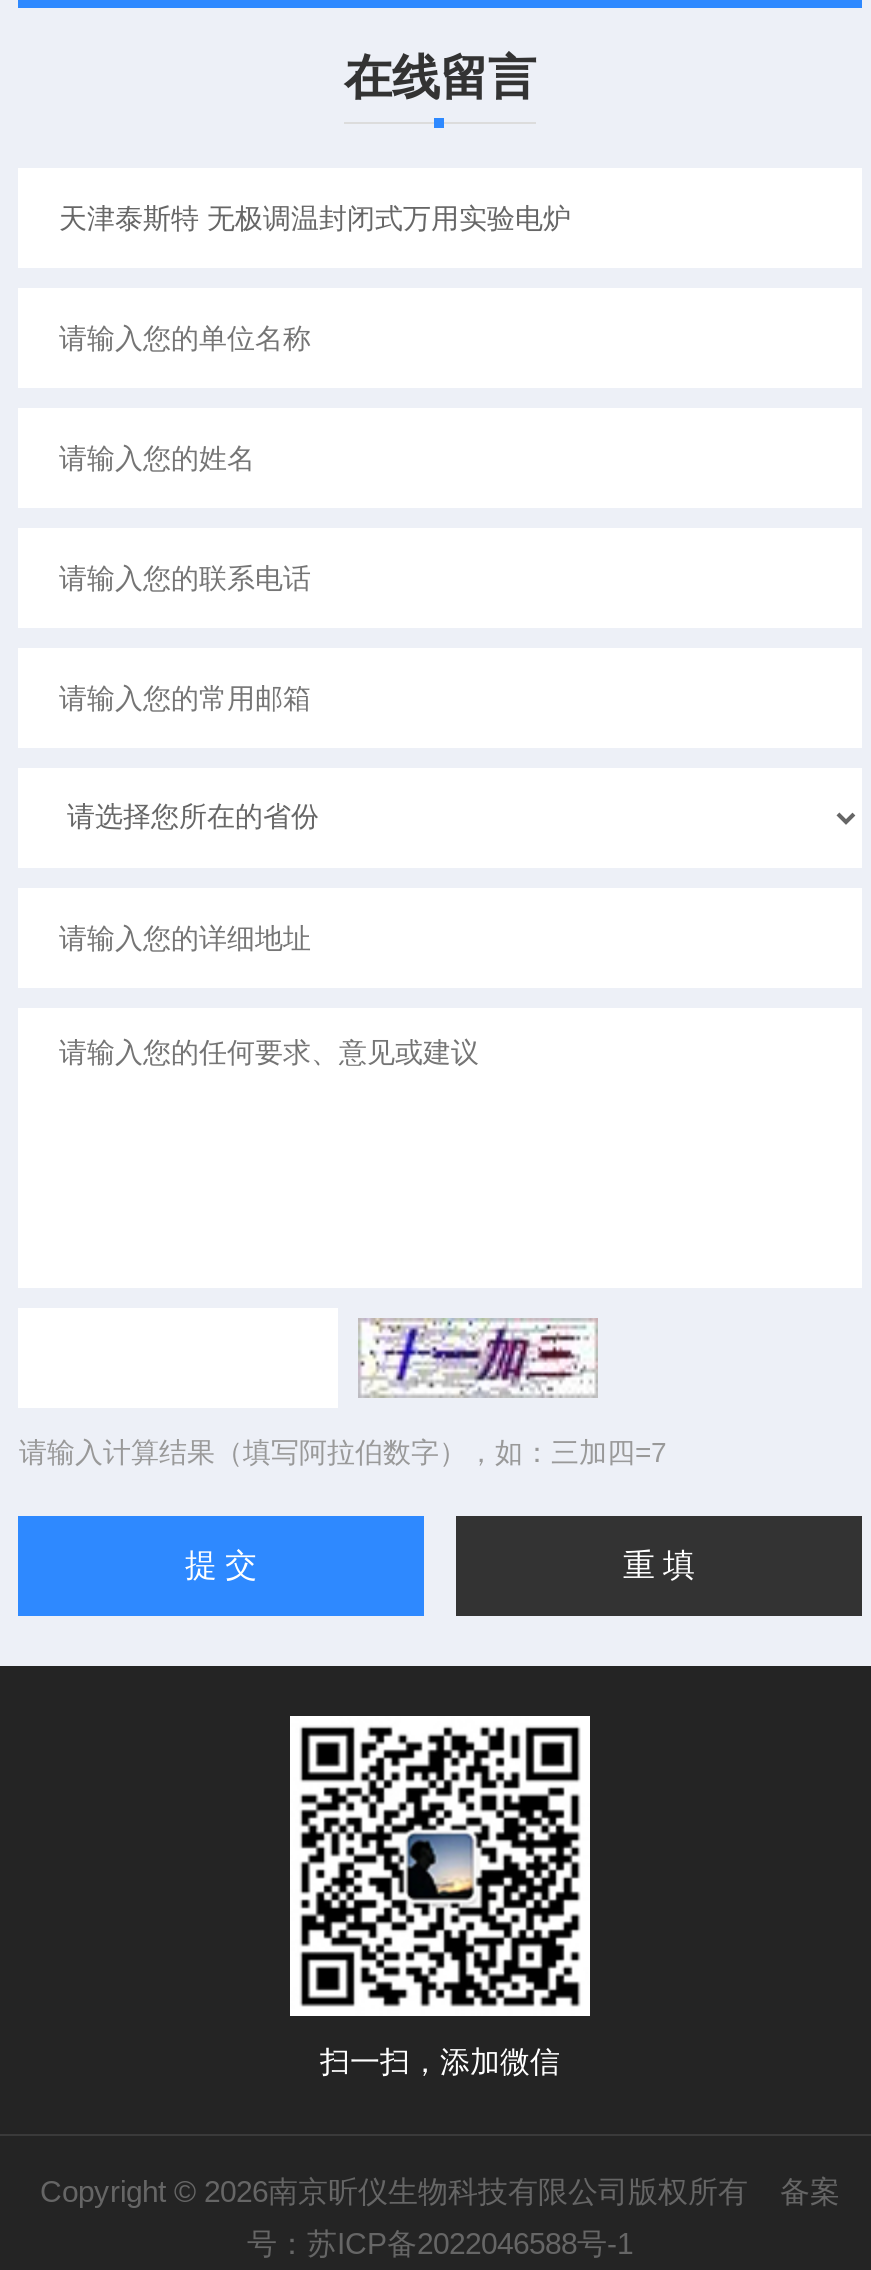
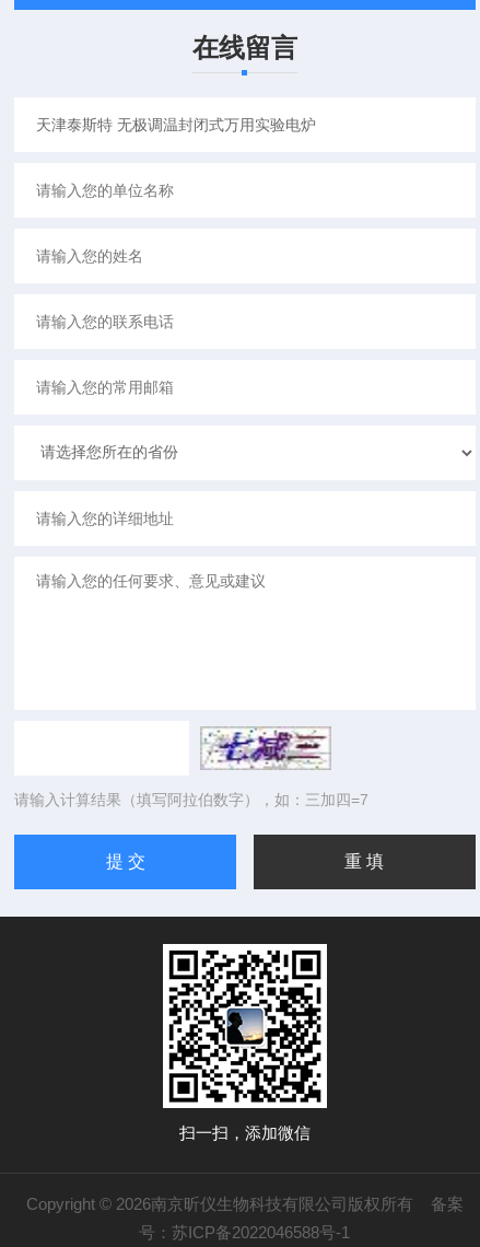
- [image]
+ [image]
